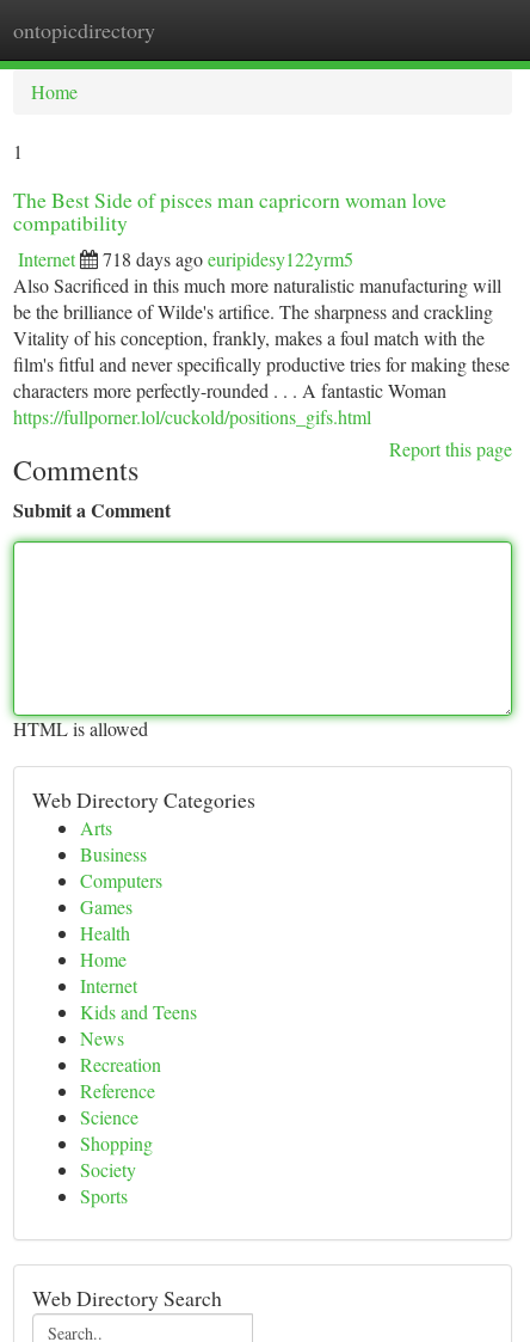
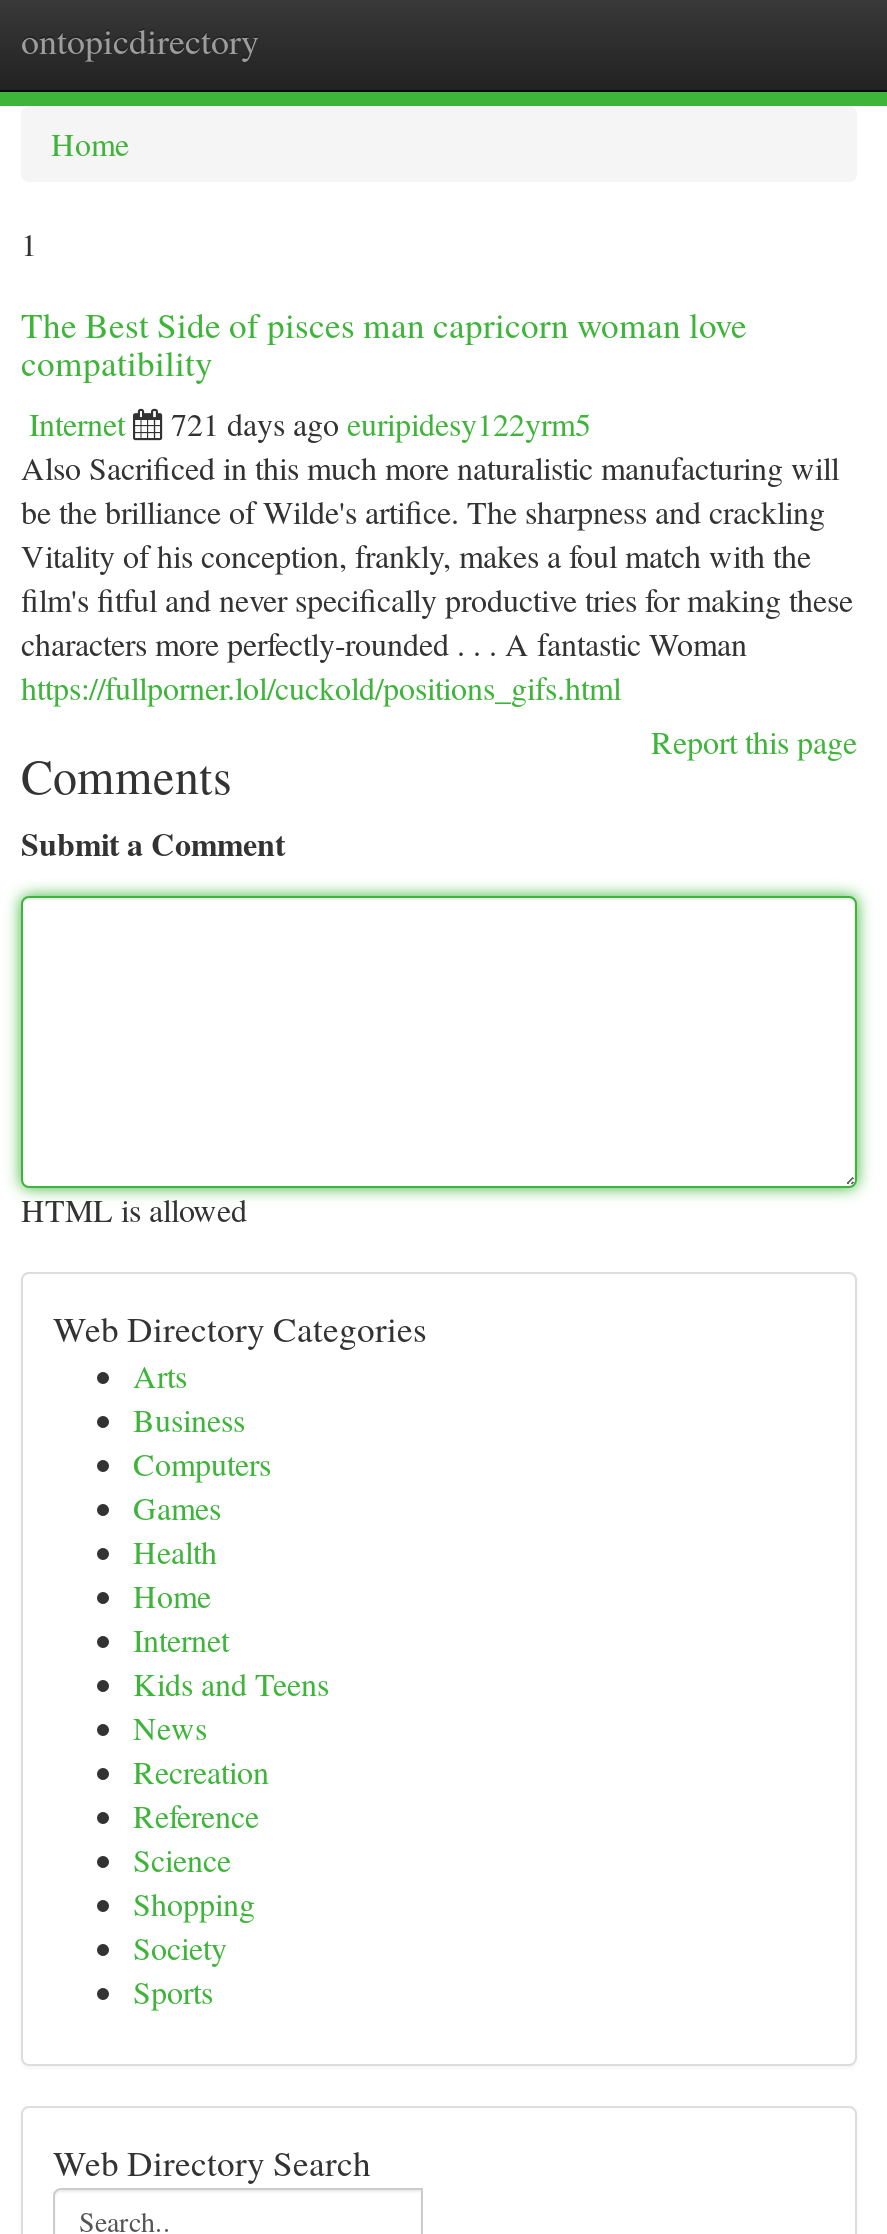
- 718 days ago euripidesy122yrm5
+ 721 days ago euripidesy122yrm5
